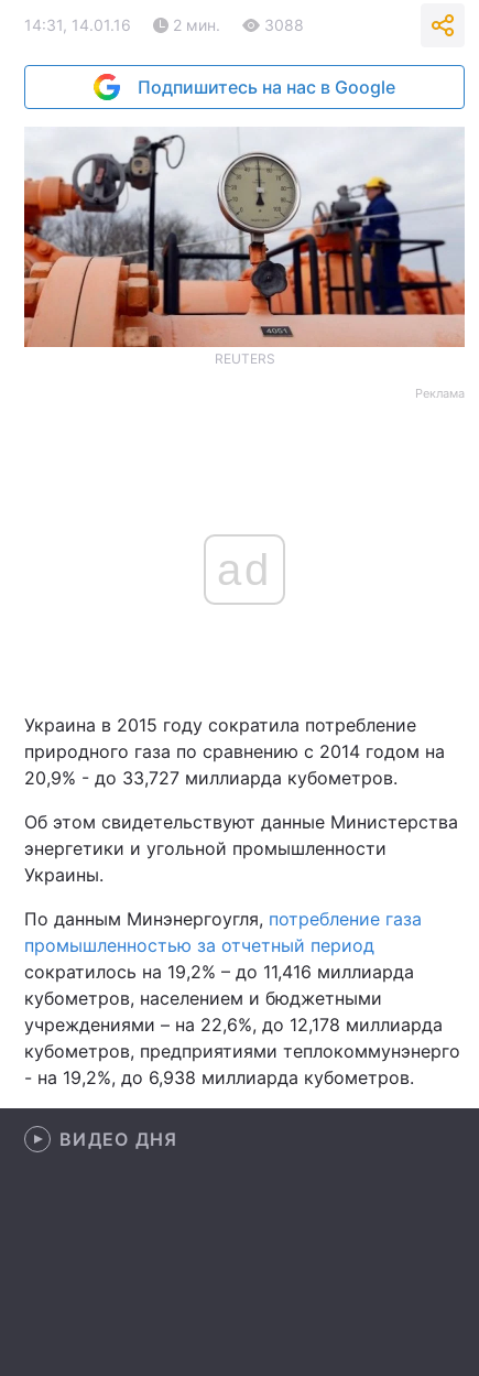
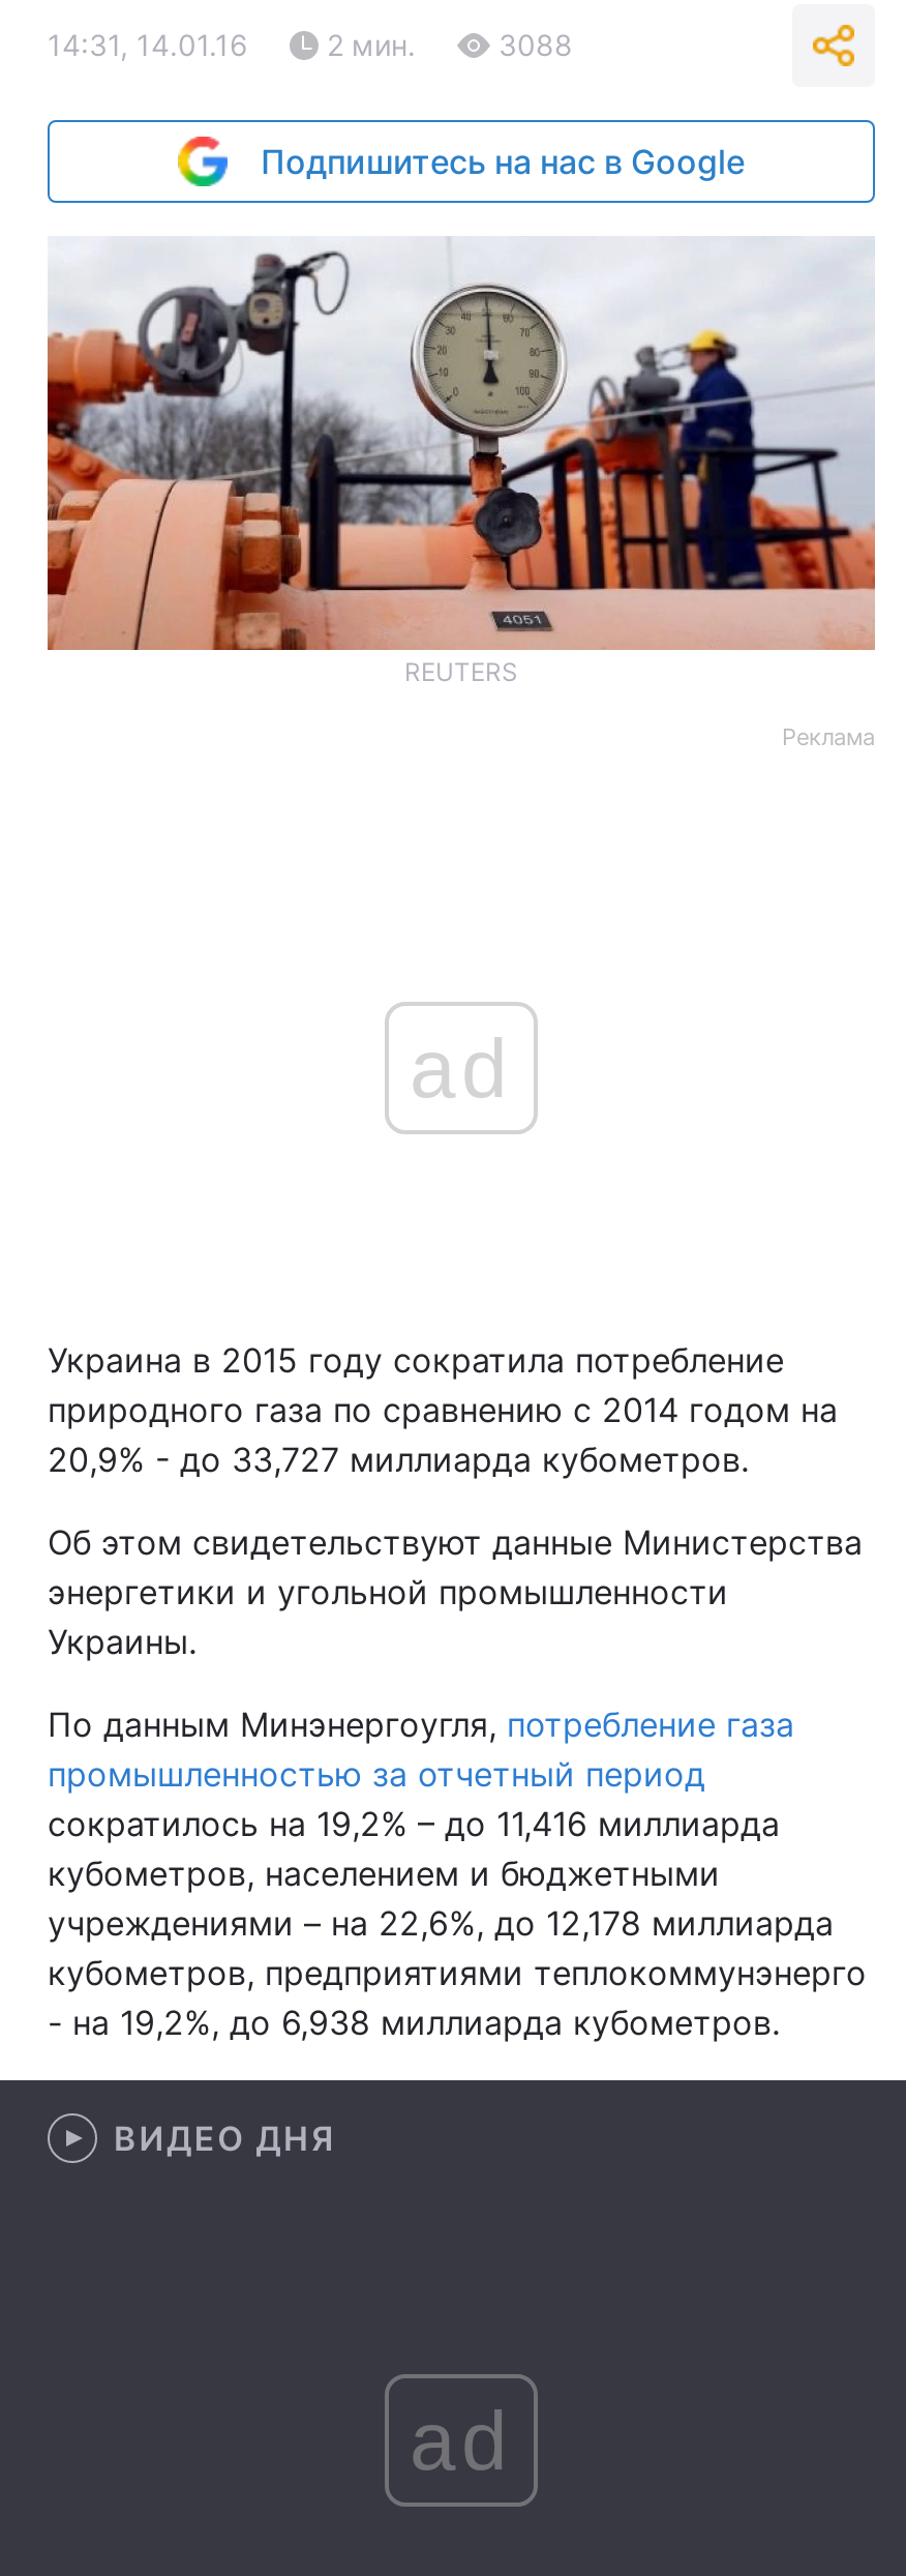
+ ad
